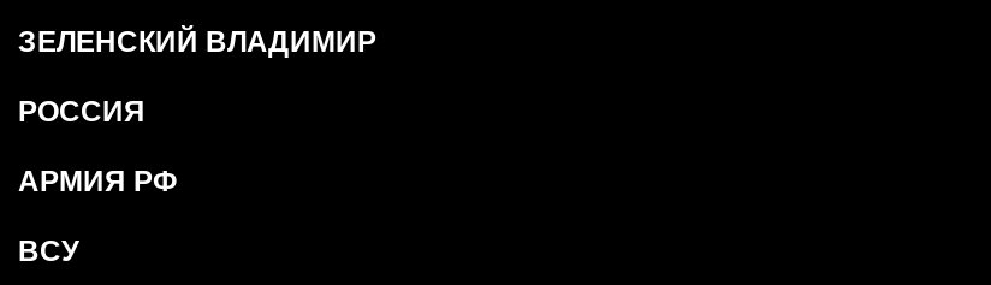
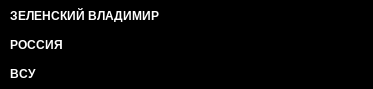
- АРМИЯ РФ
